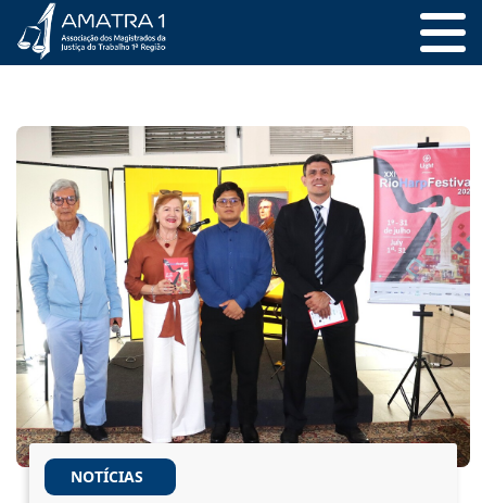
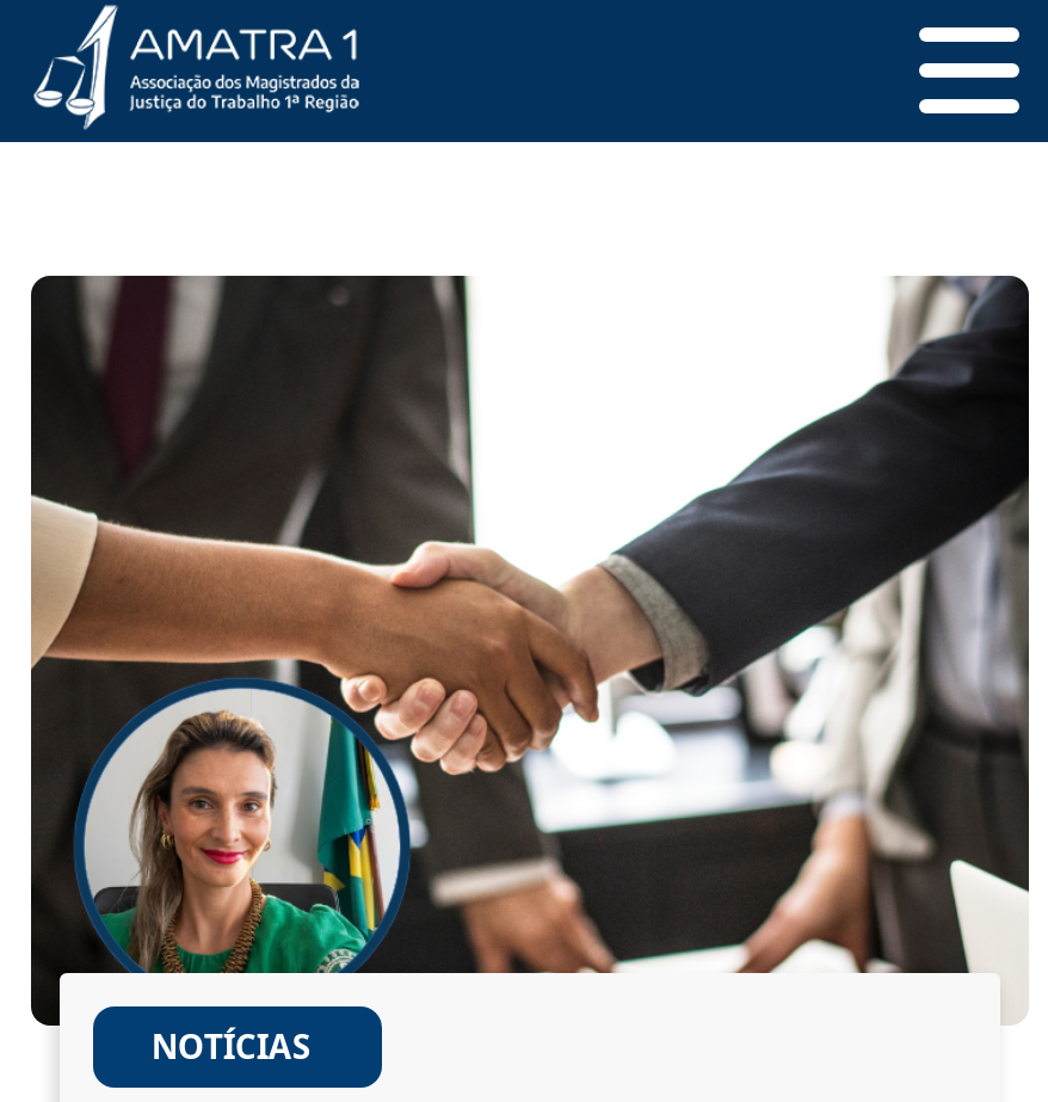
- [image]
+ [image]
